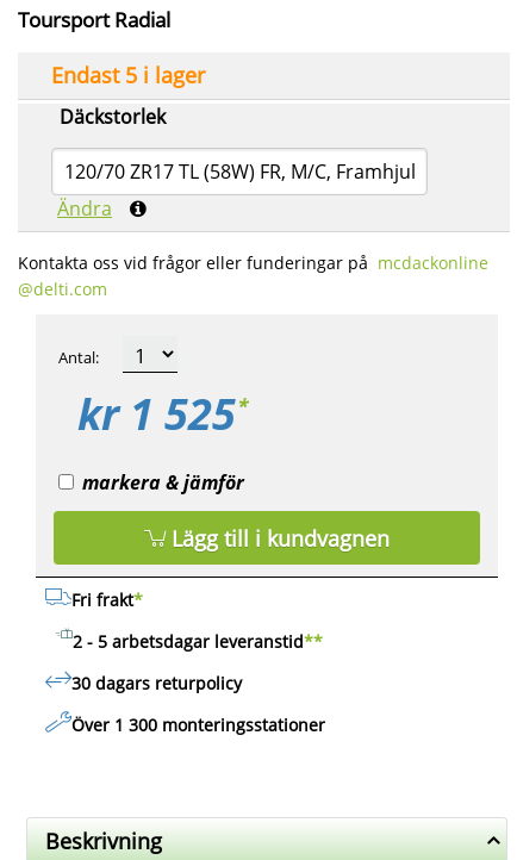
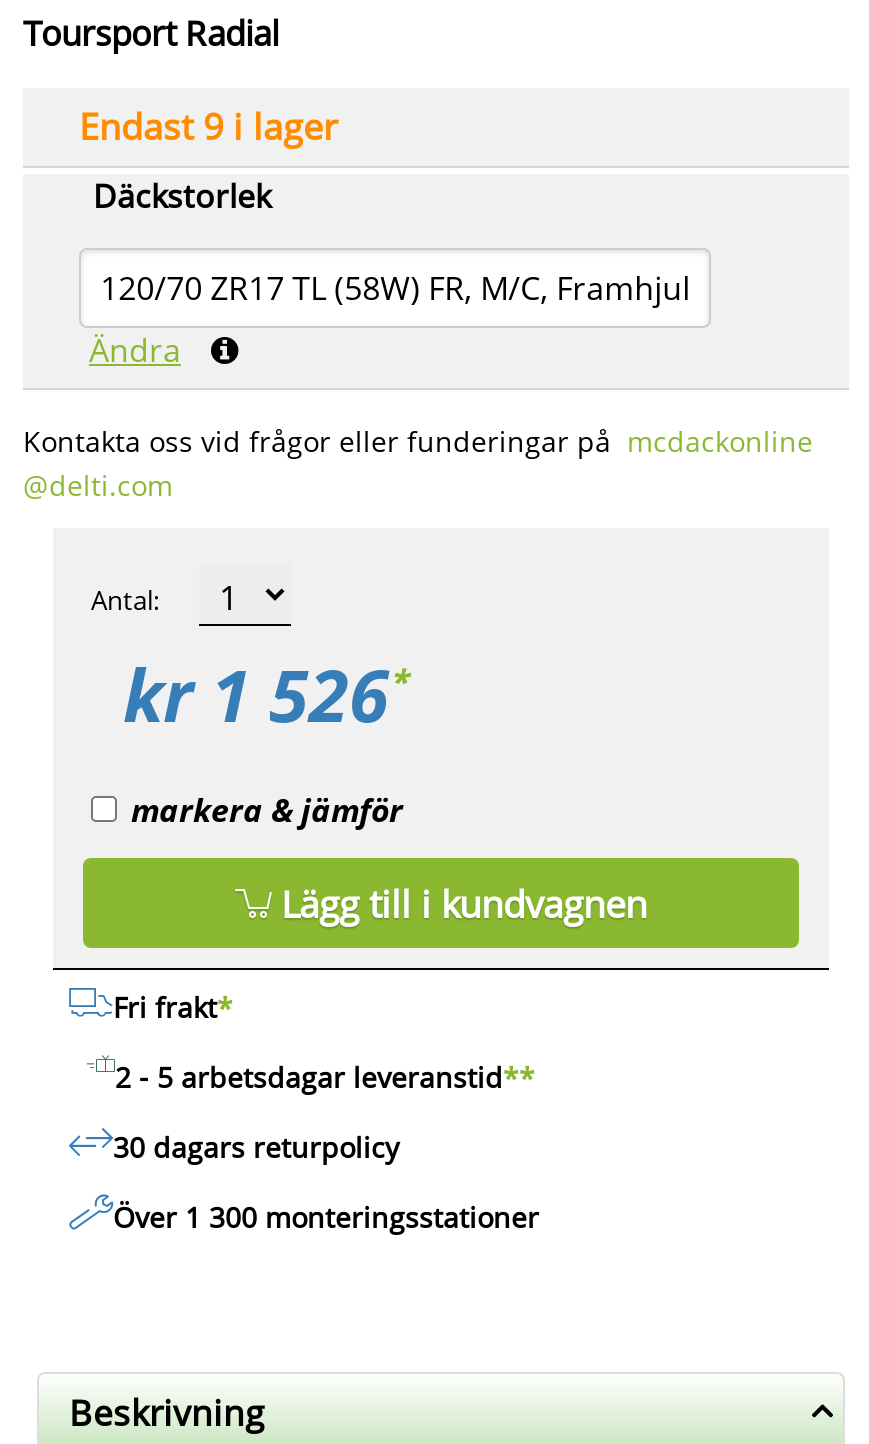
- Endast 5 i lager
+ Endast 9 i lager

- kr 1 525*
+ kr 1 526*
